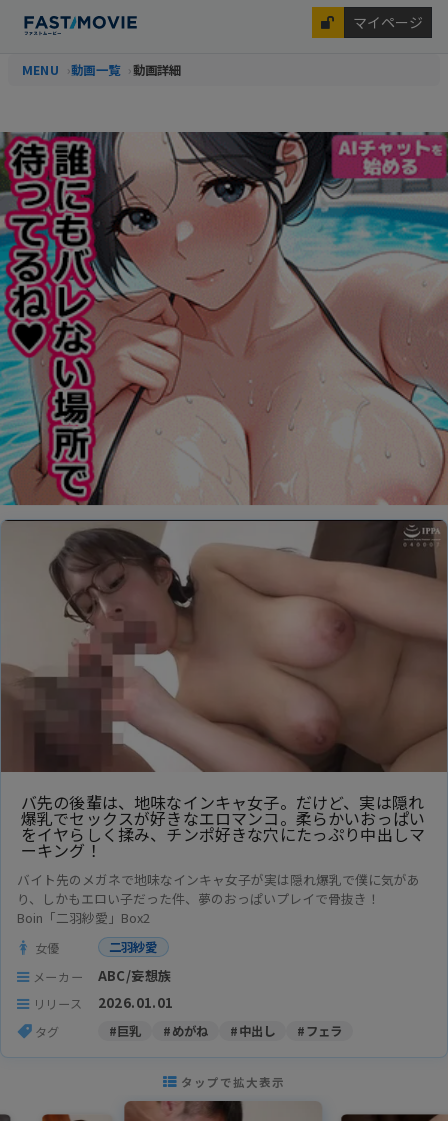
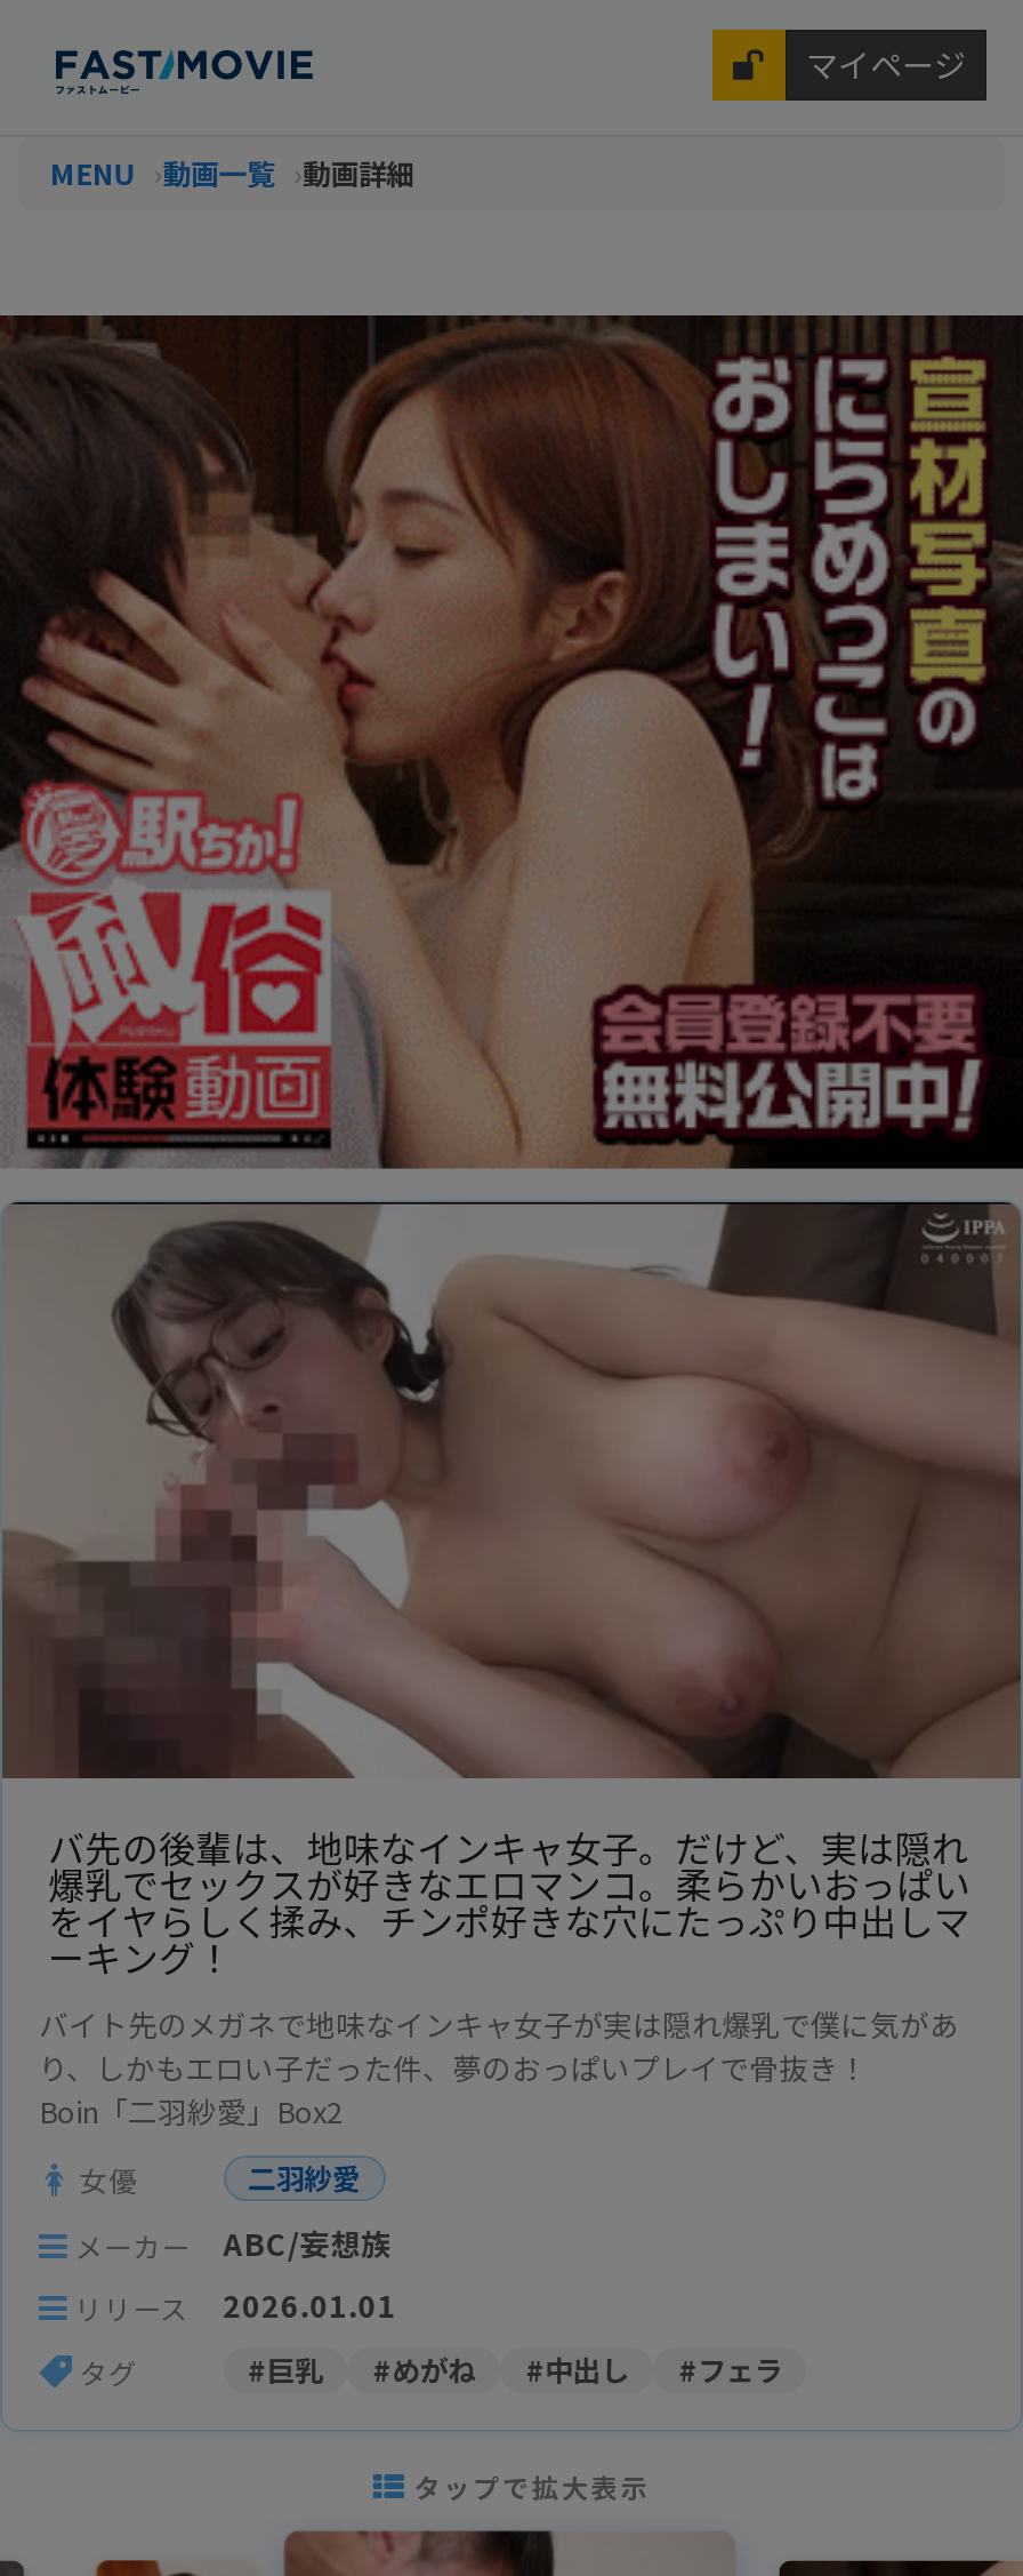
- [image]
+ [image]
